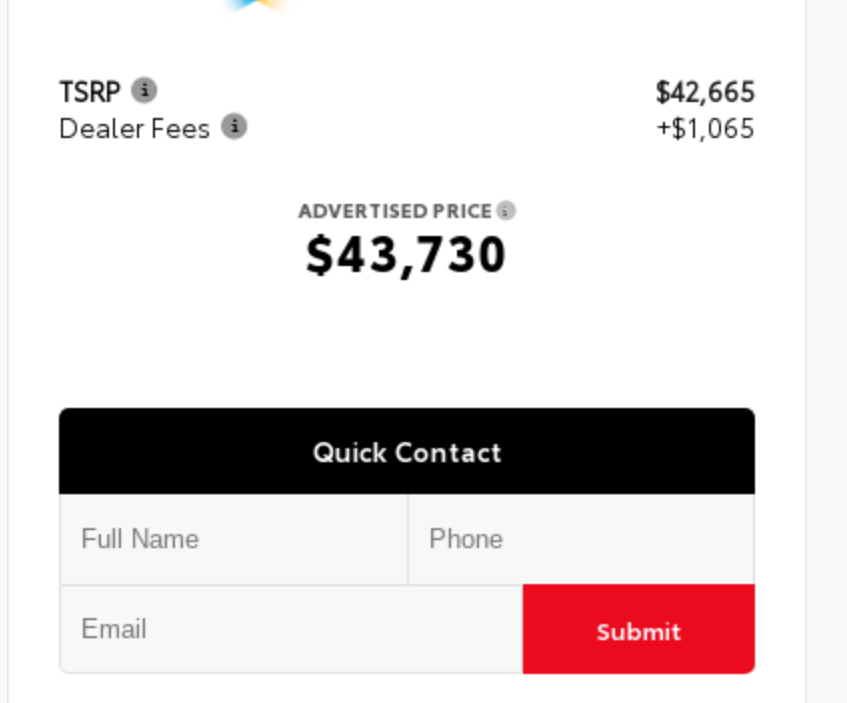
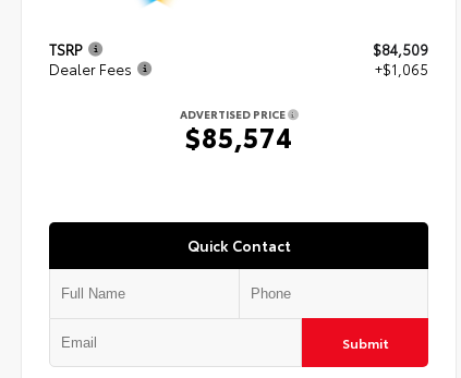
- $42,665
+ $84,509

- $43,730
+ $85,574
